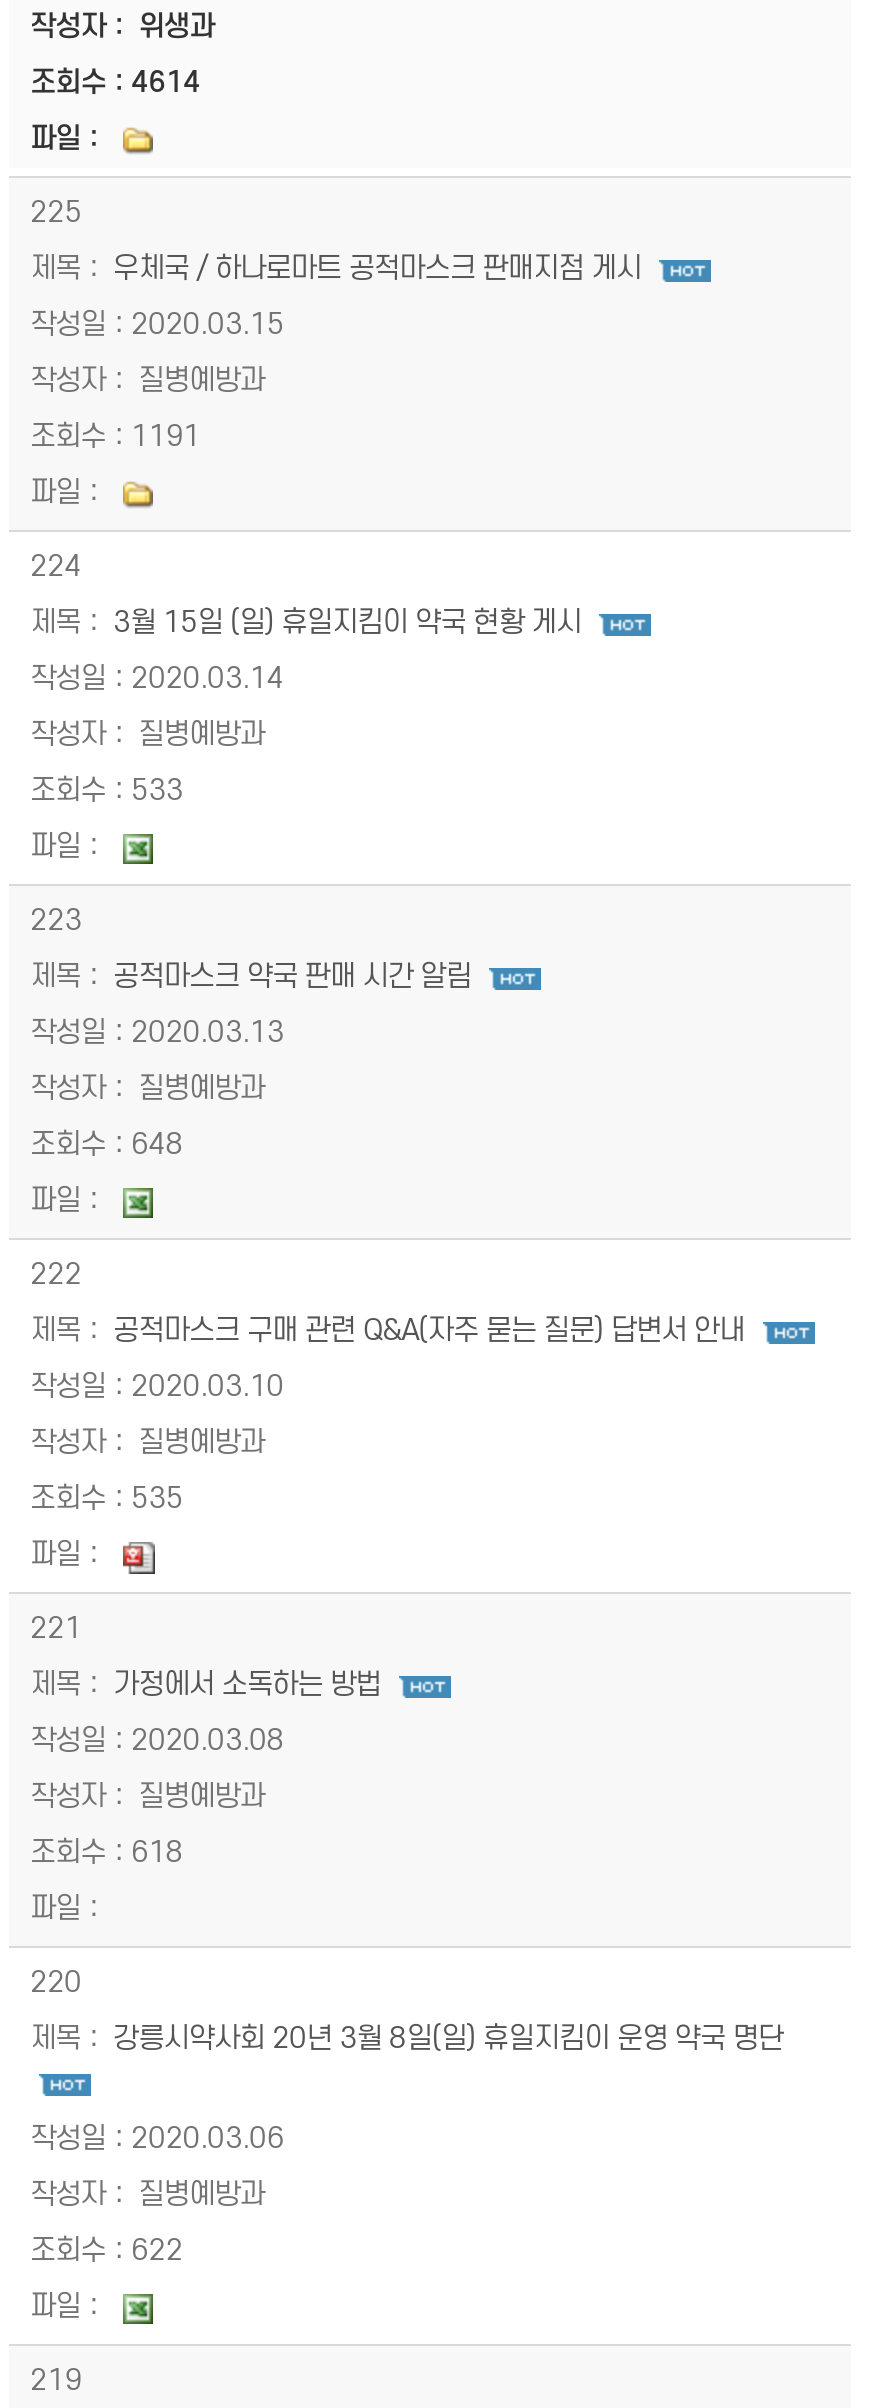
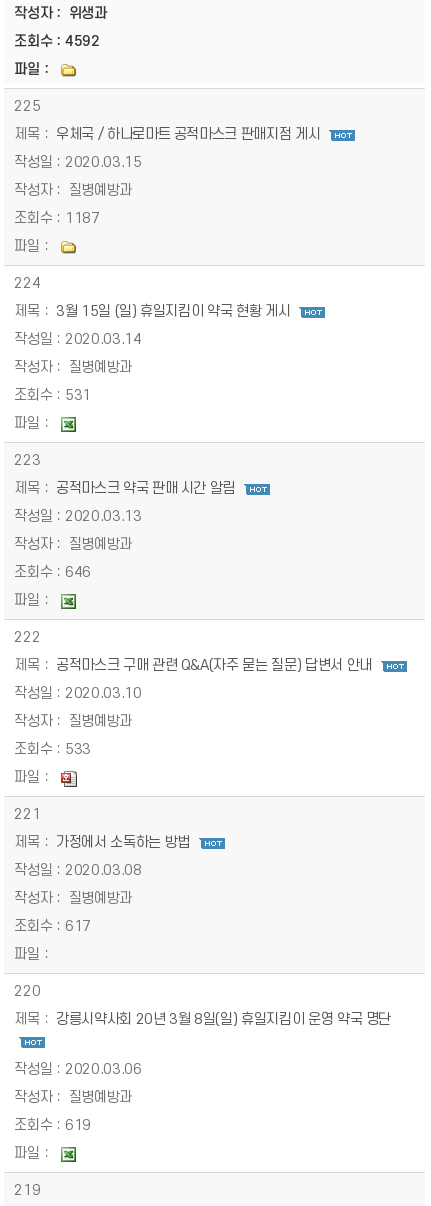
- 4614
+ 4592

- 1191
+ 1187

- 533
+ 531

- 648
+ 646

- 535
+ 533

- 618
+ 617

- 622
+ 619
